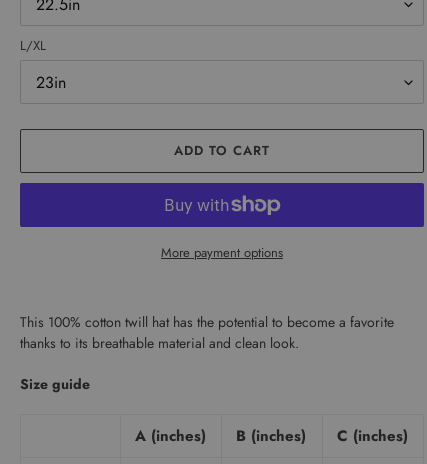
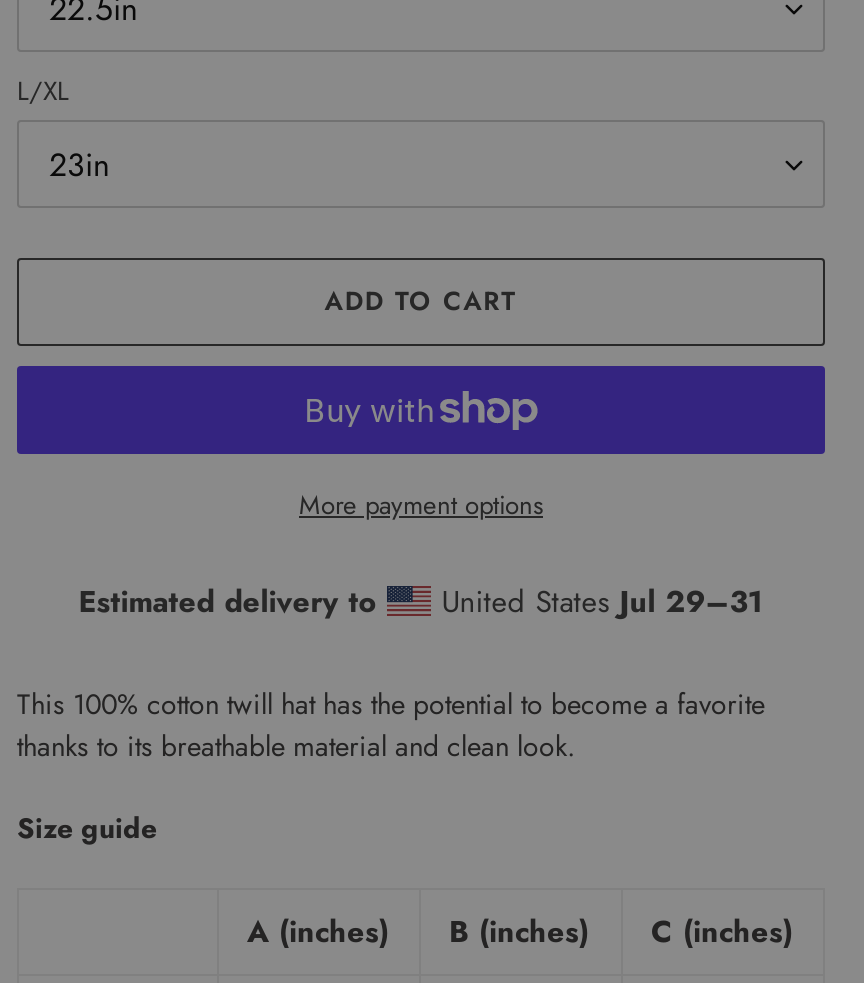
+ Estimated delivery to
+ United States Jul 29–31
